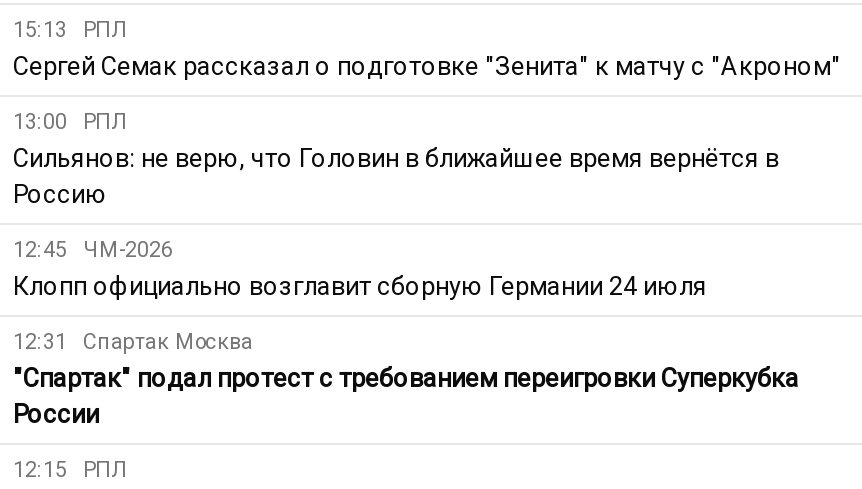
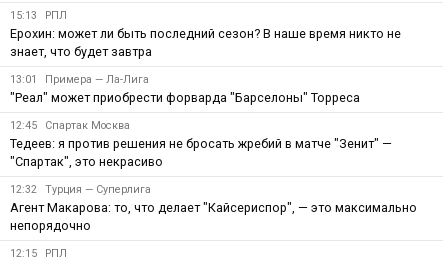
- Сергей Семак рассказал о подготовке "Зенита" к матчу с "Акроном"
+ Ерохин: может ли быть последний сезон? В наше время никто не
+ знает, что будет завтра

- 13:00 РПЛ
- Сильянов: не верю, что Головин в ближайшее время вернётся в
- Россию
+ 13:01 Примера — Ла-Лига
+ "Реал" может приобрести форварда "Барселоны" Торреса

- 12:45 ЧМ-2026
- Клопп официально возглавит сборную Германии 24 июля
+ 12:45 Спартак Москва
+ Тедеев: я против решения не бросать жребий в матче "Зенит" —
+ "Спартак", это некрасиво

- 12:31 Спартак Москва
- "Спартак" подал протест с требованием переигровки Суперкубка
- России
+ 12:32 Турция — Суперлига
+ Агент Макарова: то, что делает "Кайсериспор", — это максимально
+ непорядочно
